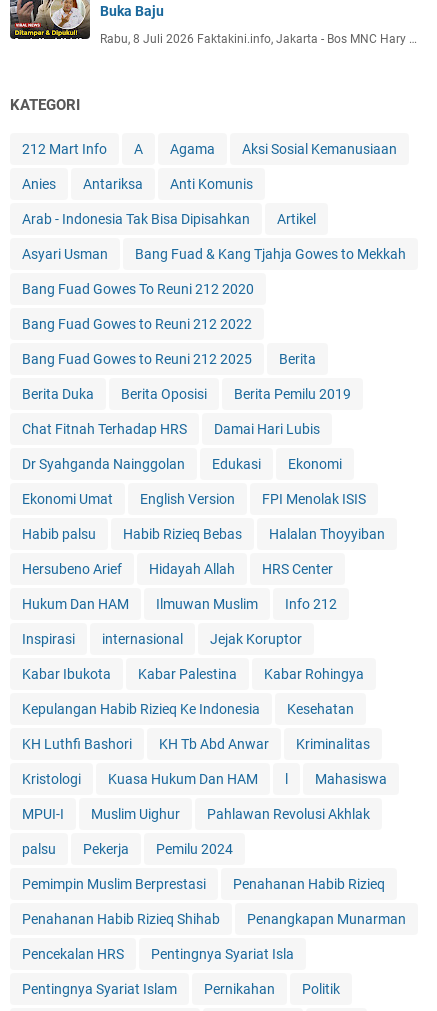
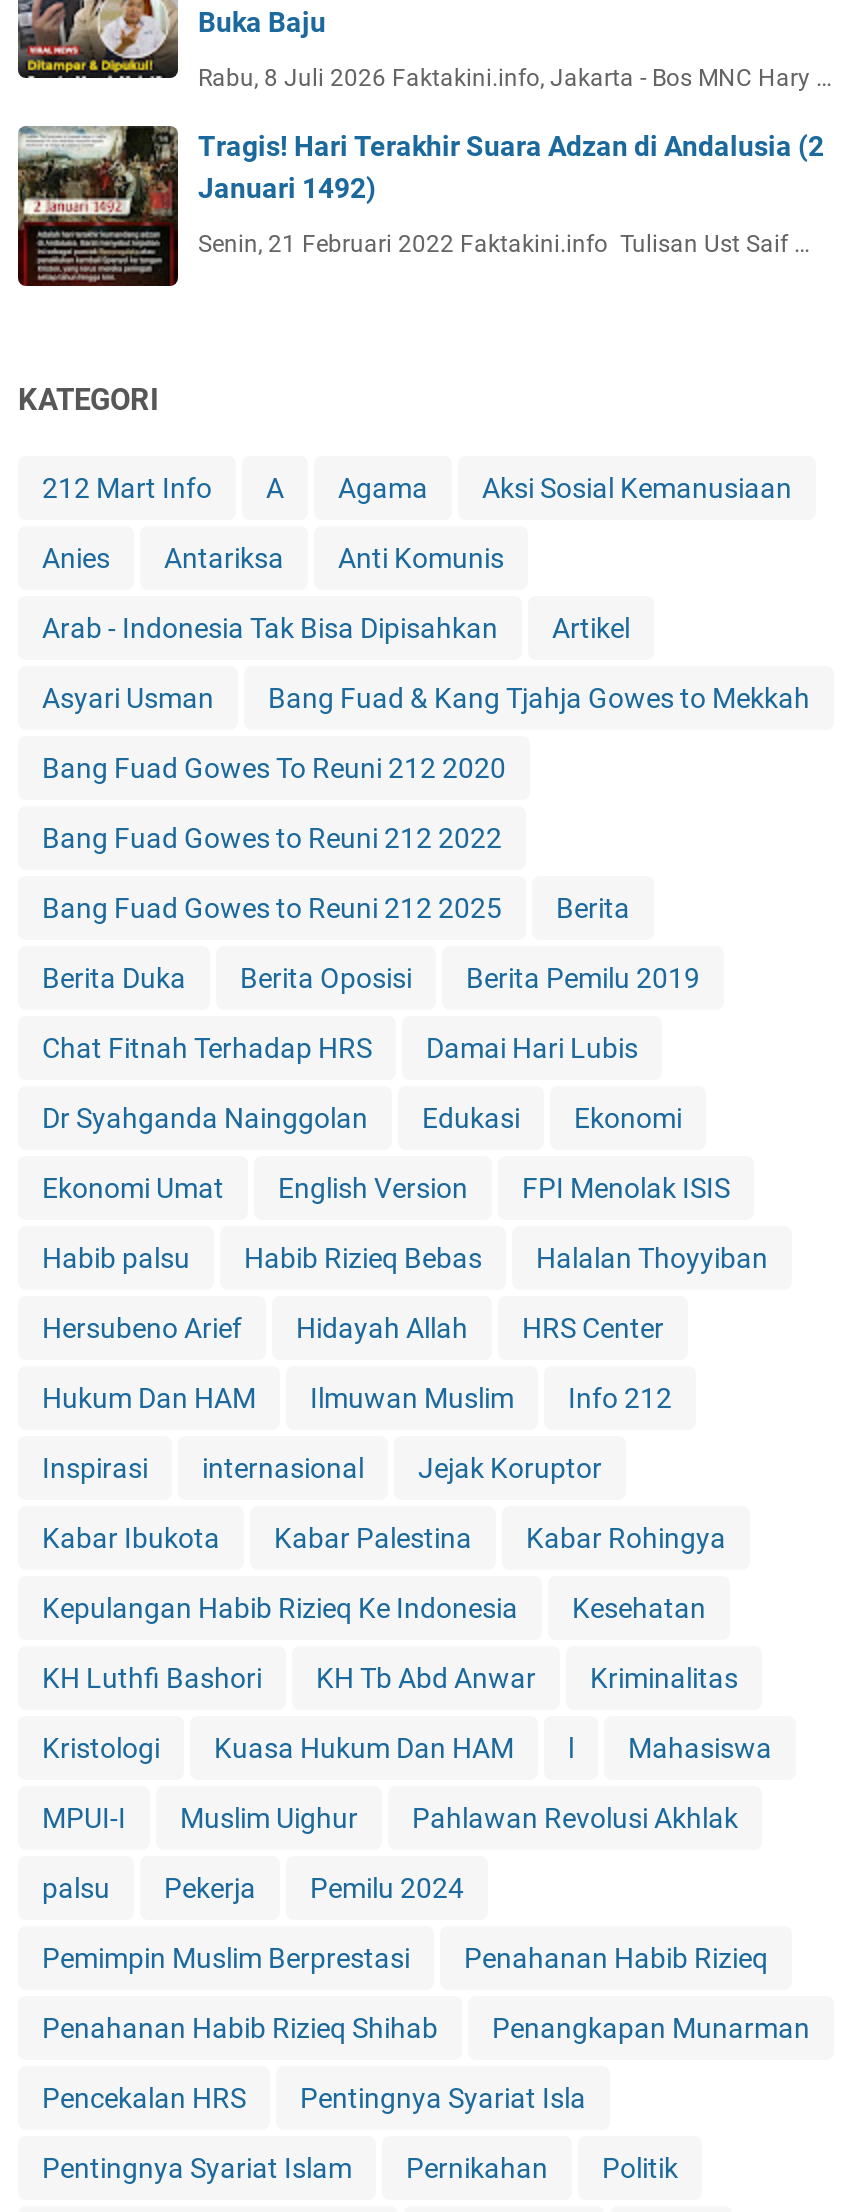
+ [image]
+ Tragis! Hari Terakhir Suara Adzan di Andalusia (2
+ Januari 1492)
+ Senin, 21 Februari 2022 Faktakini.info Tulisan Ust Saif …
